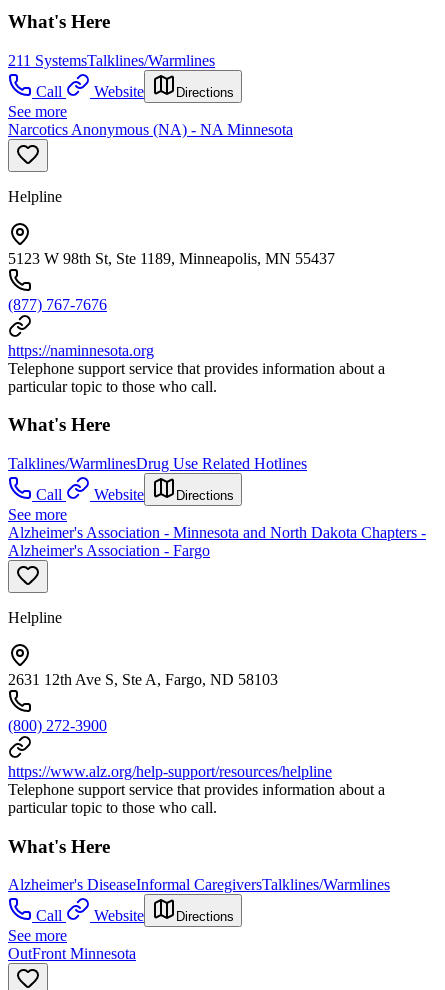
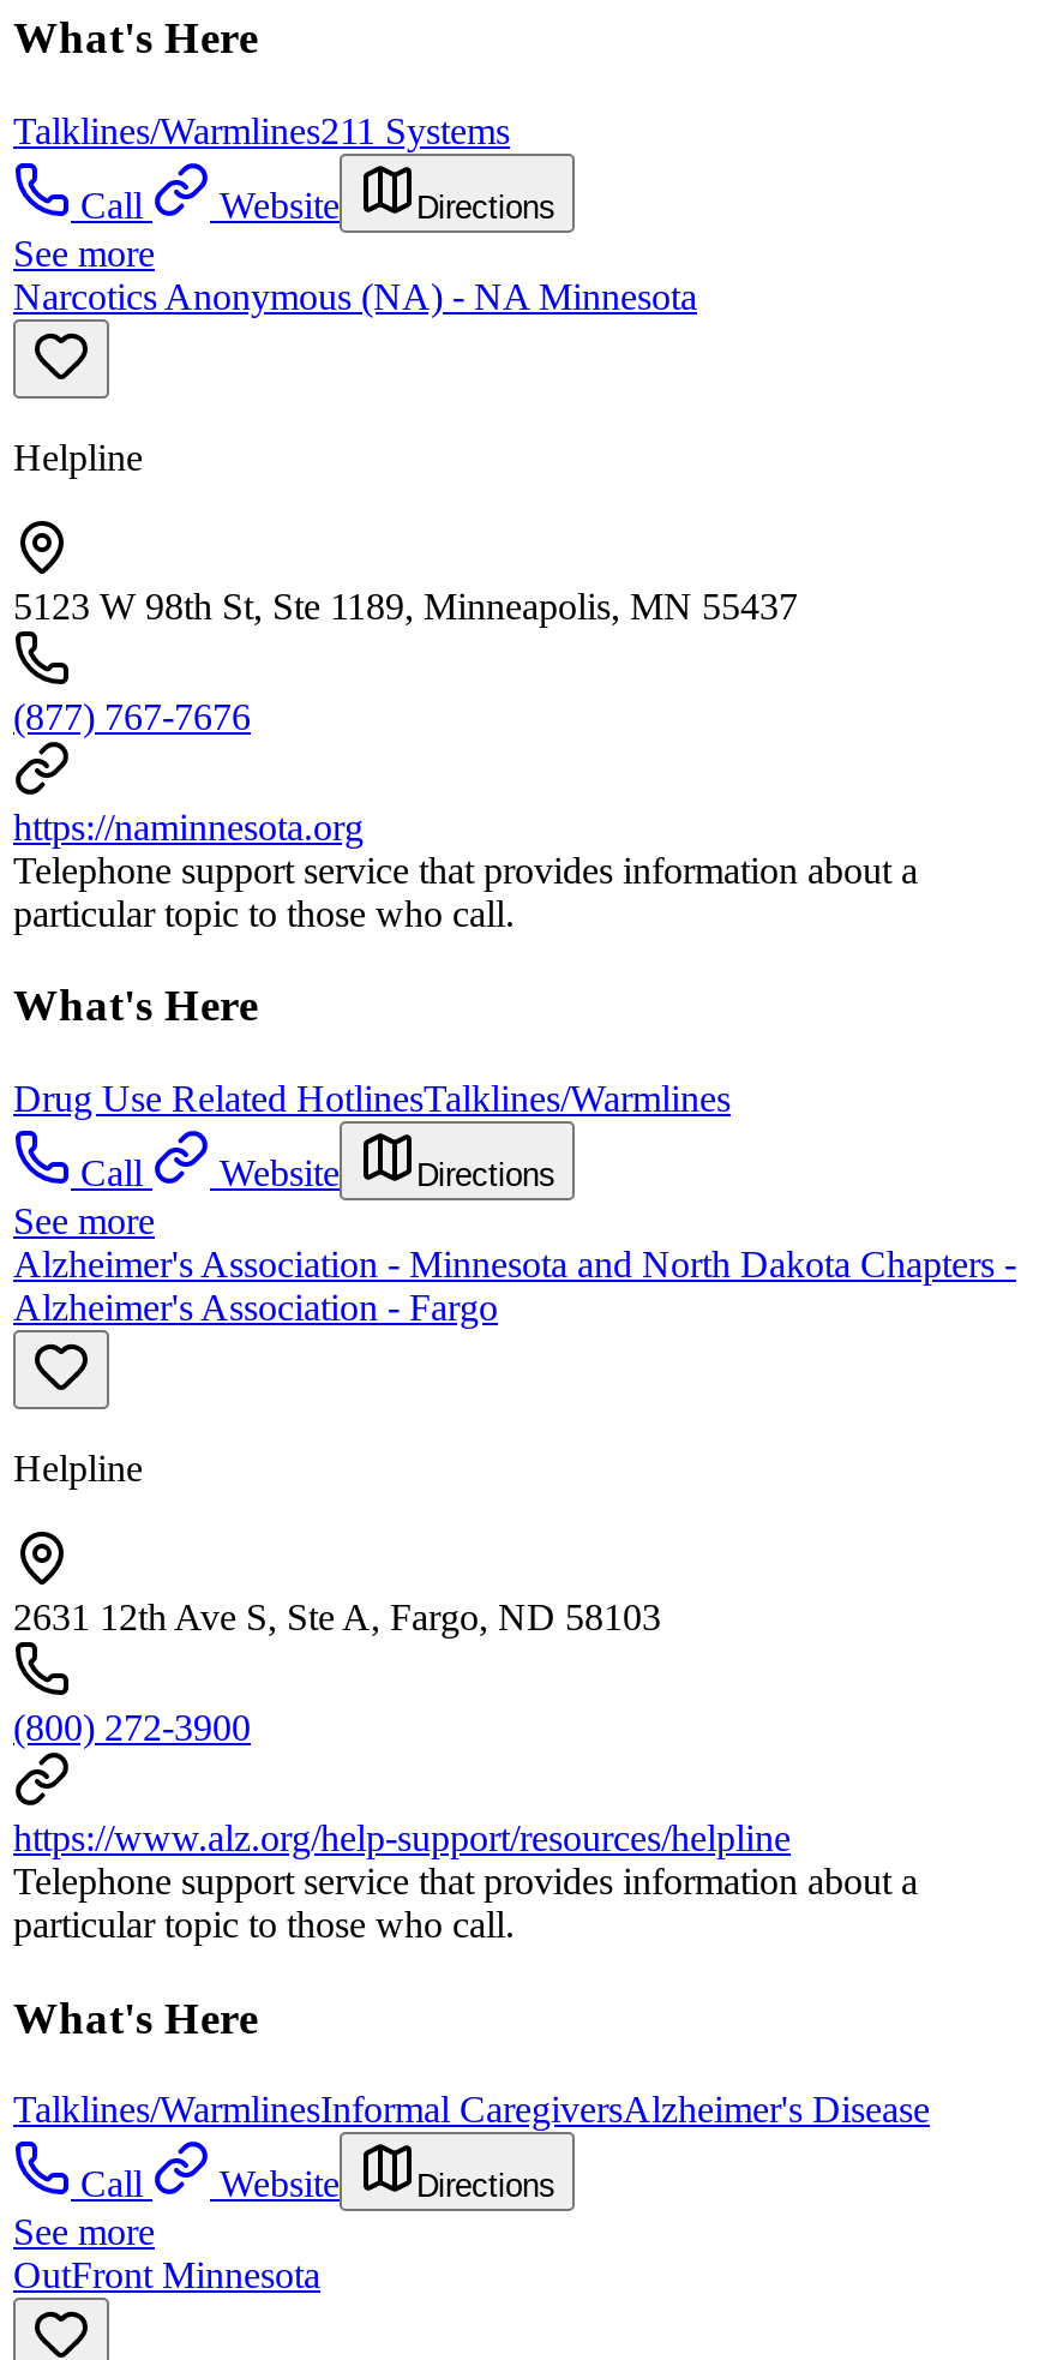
- 211 SystemsTalklines/Warmlines
+ Talklines/Warmlines211 Systems

- Talklines/WarmlinesDrug Use Related Hotlines
+ Drug Use Related HotlinesTalklines/Warmlines

- Alzheimer's DiseaseInformal CaregiversTalklines/Warmlines
+ Talklines/WarmlinesInformal CaregiversAlzheimer's Disease
